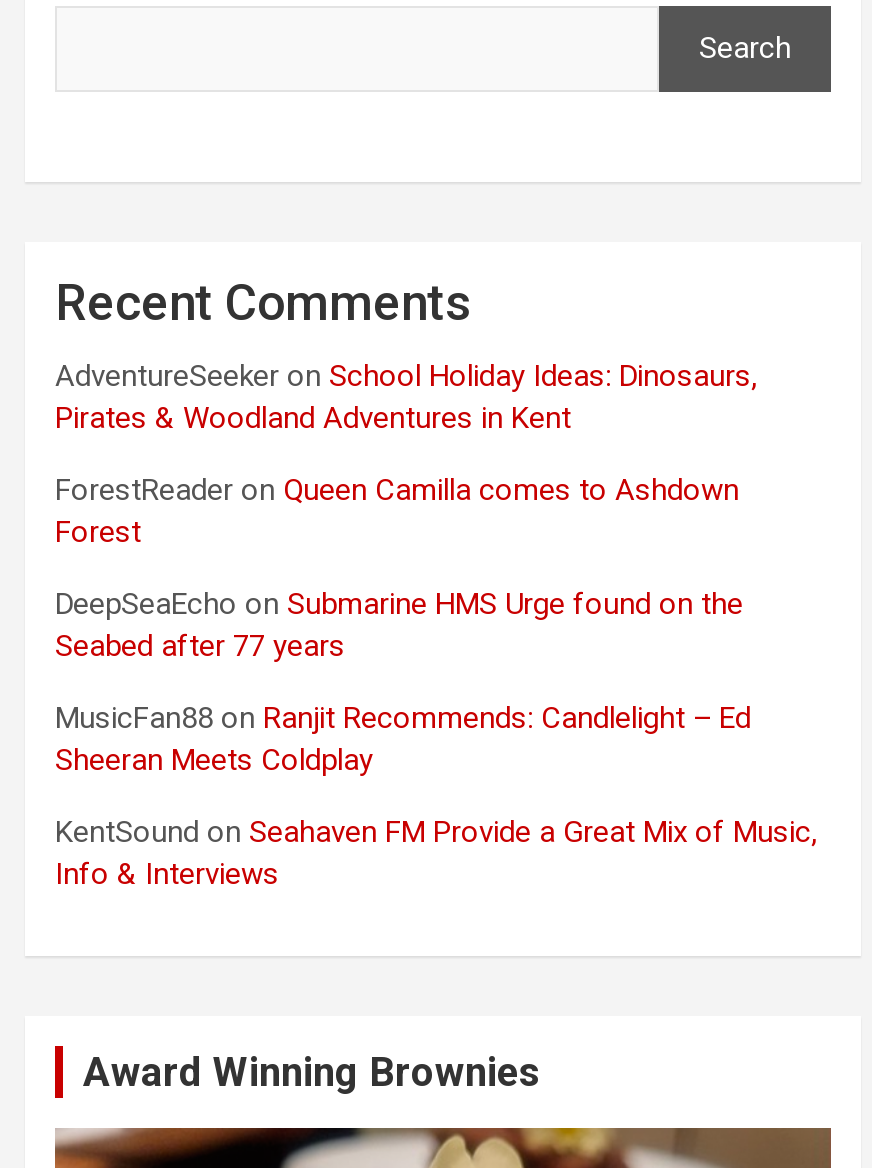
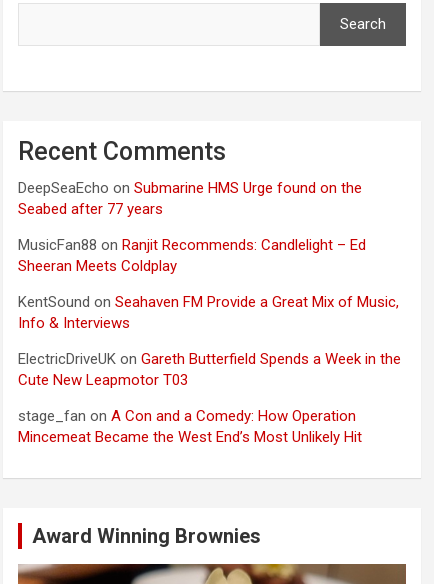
- AdventureSeeker on School Holiday Ideas: Dinosaurs,
- Pirates & Woodland Adventures in Kent
- ForestReader on Queen Camilla comes to Ashdown
- Forest

moved up: DeepSeaEcho on Submarine HMS Urge found on the | Seabed after 77 years | MusicFan88 on Ranjit Recommends: Candlelight – Ed | Sheeran Meets Coldplay | KentSound on Seahaven FM Provide a Great Mix of Music, | Info & Interviews

+ ElectricDriveUK on Gareth Butterfield Spends a Week in the
+ Cute New Leapmotor T03
+ stage_fan on A Con and a Comedy: How Operation
+ Mincemeat Became the West End’s Most Unlikely Hit
